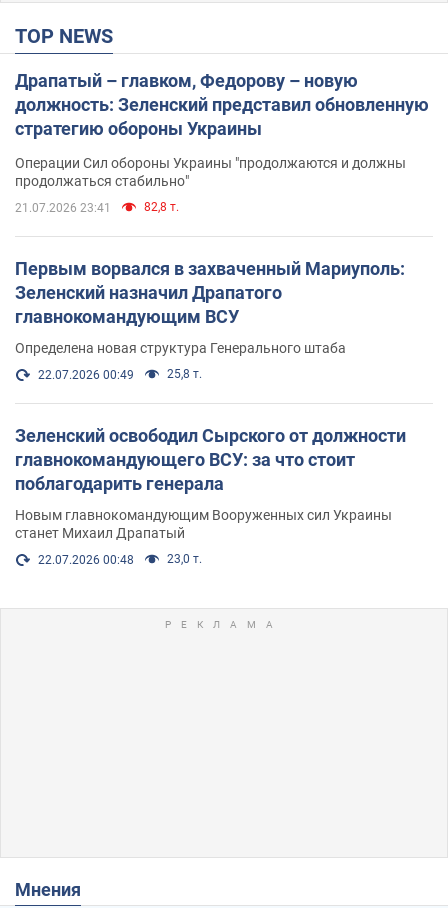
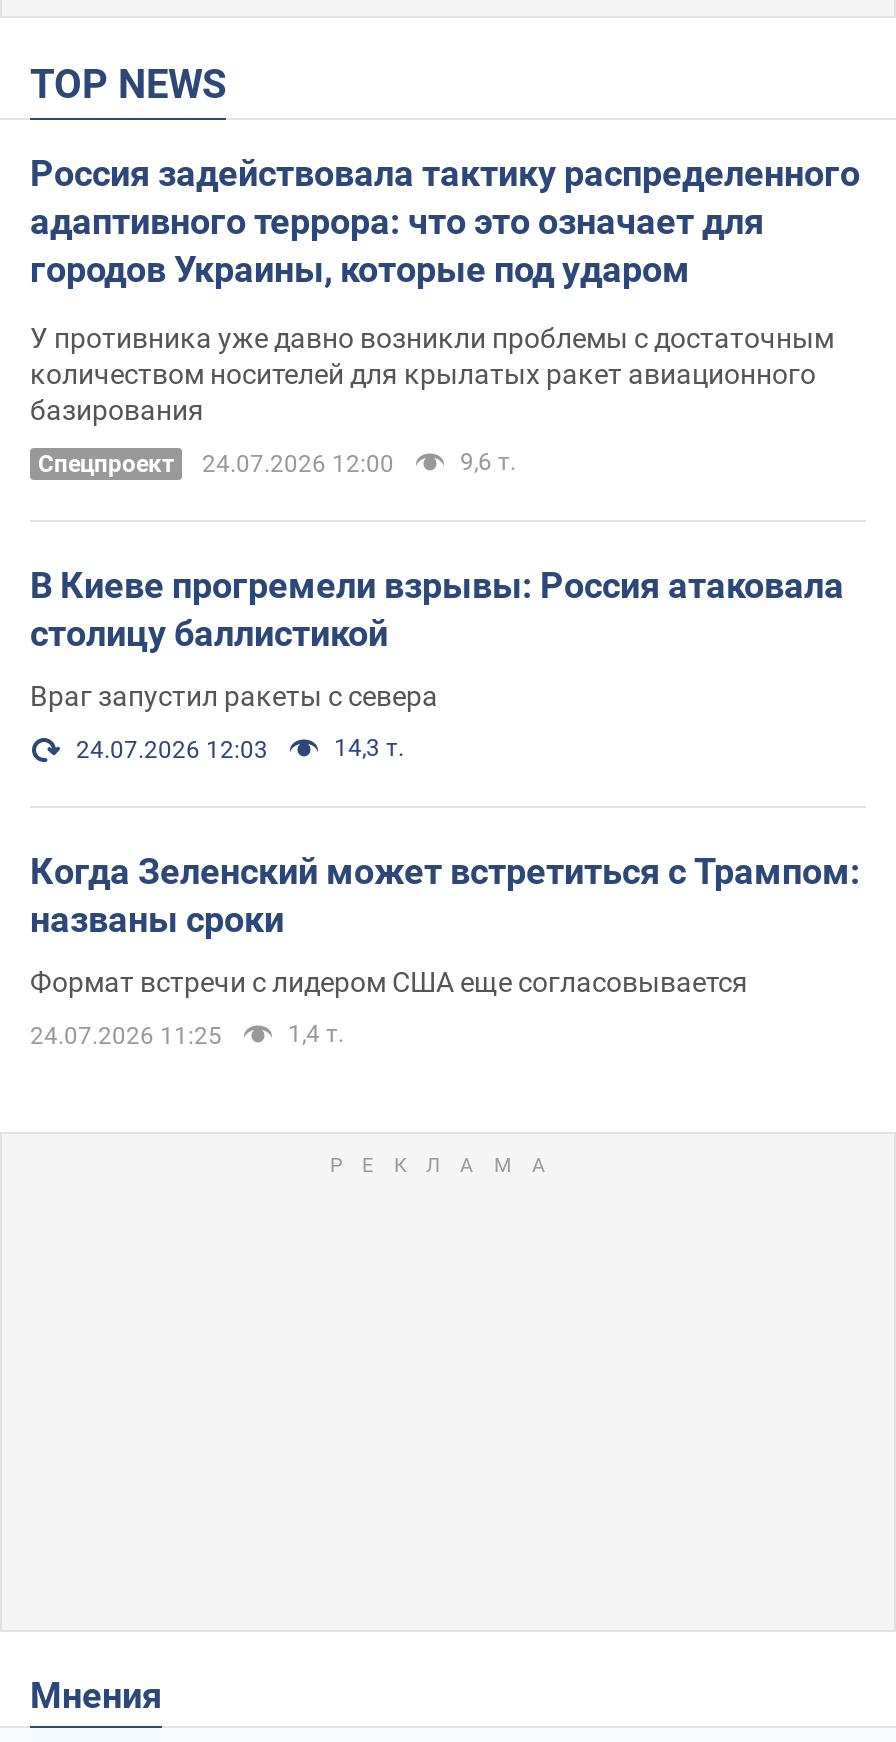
- Драпатый – главком, Федорову – новую
- должность: Зеленский представил обновленную
- стратегию обороны Украины
+ Россия задействовала тактику распределенного
+ адаптивного террора: что это означает для
+ городов Украины, которые под ударом

- Операции Сил обороны Украины "продолжаются и должны
- продолжаться стабильно"
+ У противника уже давно возникли проблемы с достаточным
+ количеством носителей для крылатых ракет авиационного
+ базирования

- 21.07.2026 23:41
- 82,8 т.
+ Спецпроект
+ 24.07.2026 12:00
+ 9,6 т.

- Первым ворвался в захваченный Мариуполь:
- Зеленский назначил Драпатого
- главнокомандующим ВСУ
+ В Киеве прогремели взрывы: Россия атаковала
+ столицу баллистикой

- Определена новая структура Генерального штаба
+ Враг запустил ракеты с севера

- 22.07.2026 00:49
- 25,8 т.
+ 24.07.2026 12:03
+ 14,3 т.

- Зеленский освободил Сырского от должности
- главнокомандующего ВСУ: за что стоит
- поблагодарить генерала
+ Когда Зеленский может встретиться с Трампом:
+ названы сроки

- Новым главнокомандующим Вооруженных сил Украины
- станет Михаил Драпатый
+ Формат встречи с лидером США еще согласовывается

- 22.07.2026 00:48
- 23,0 т.
+ 24.07.2026 11:25
+ 1,4 т.
